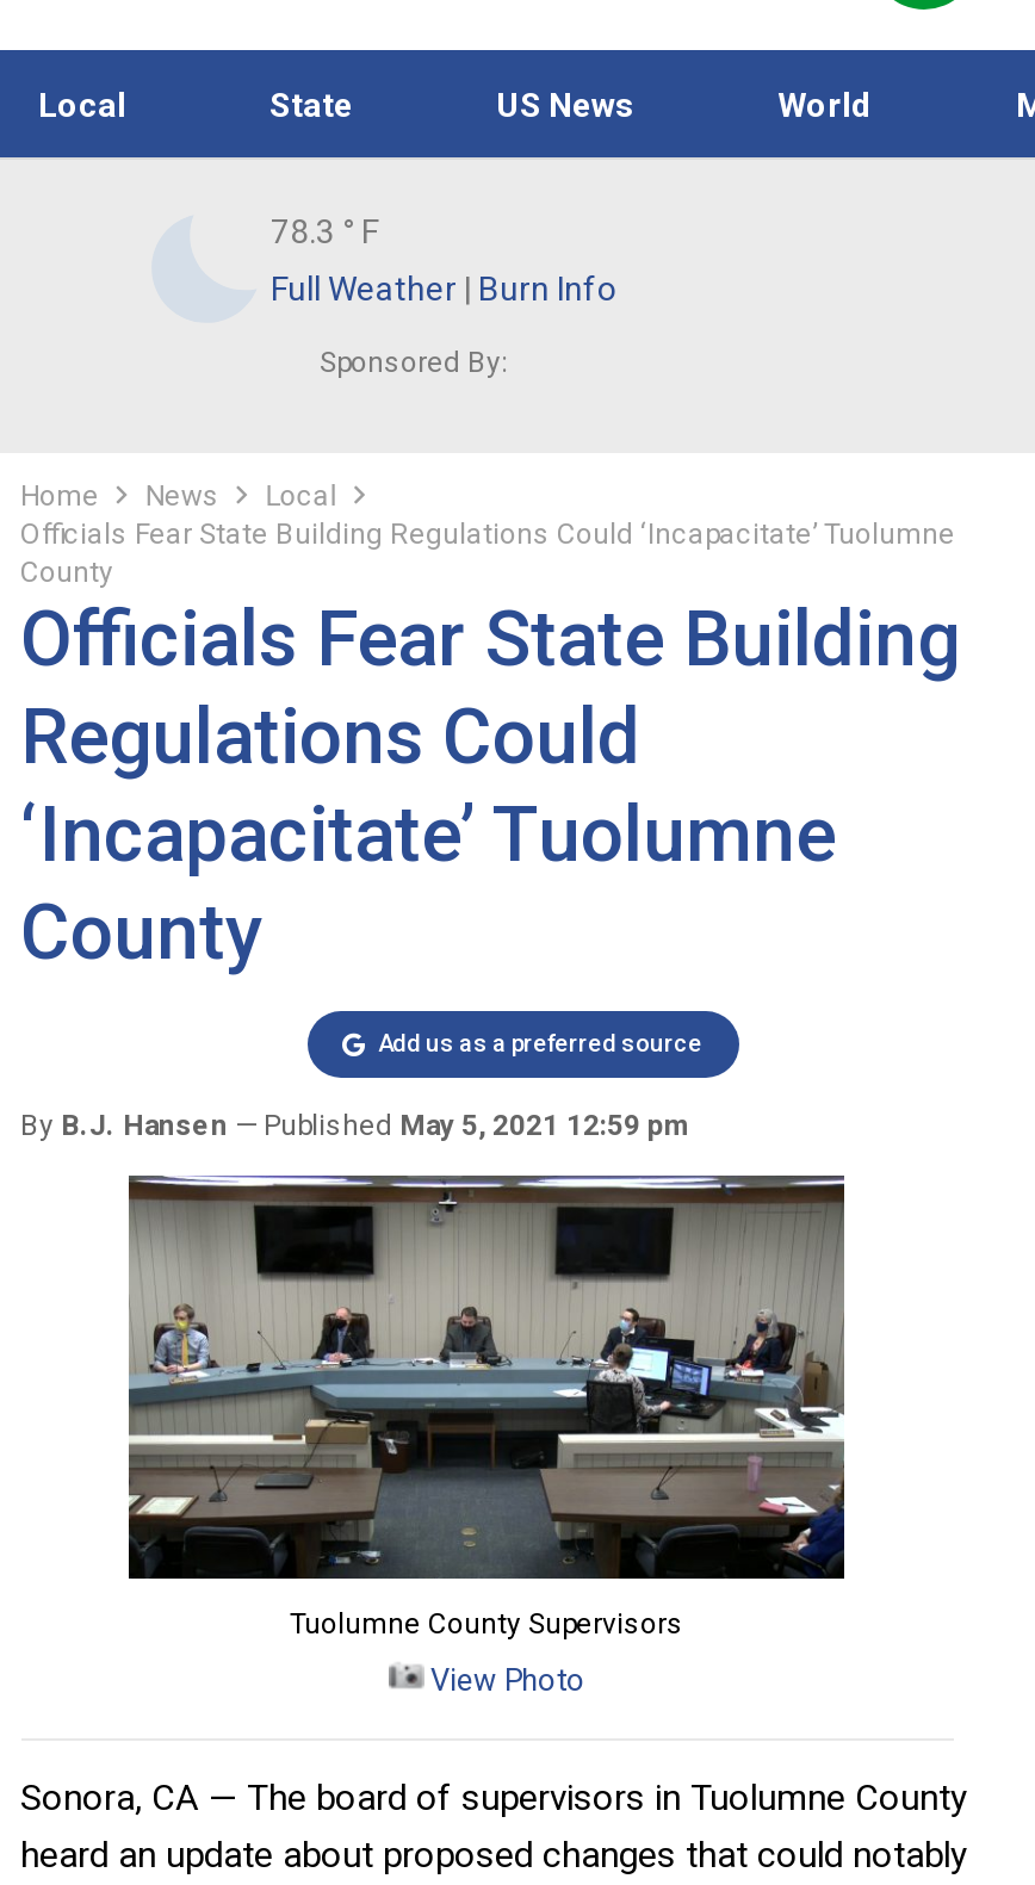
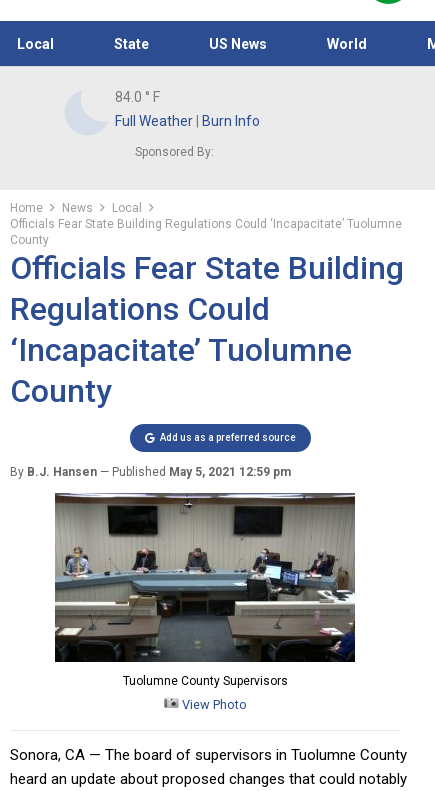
- 78.3 ° F
+ 84.0 ° F
